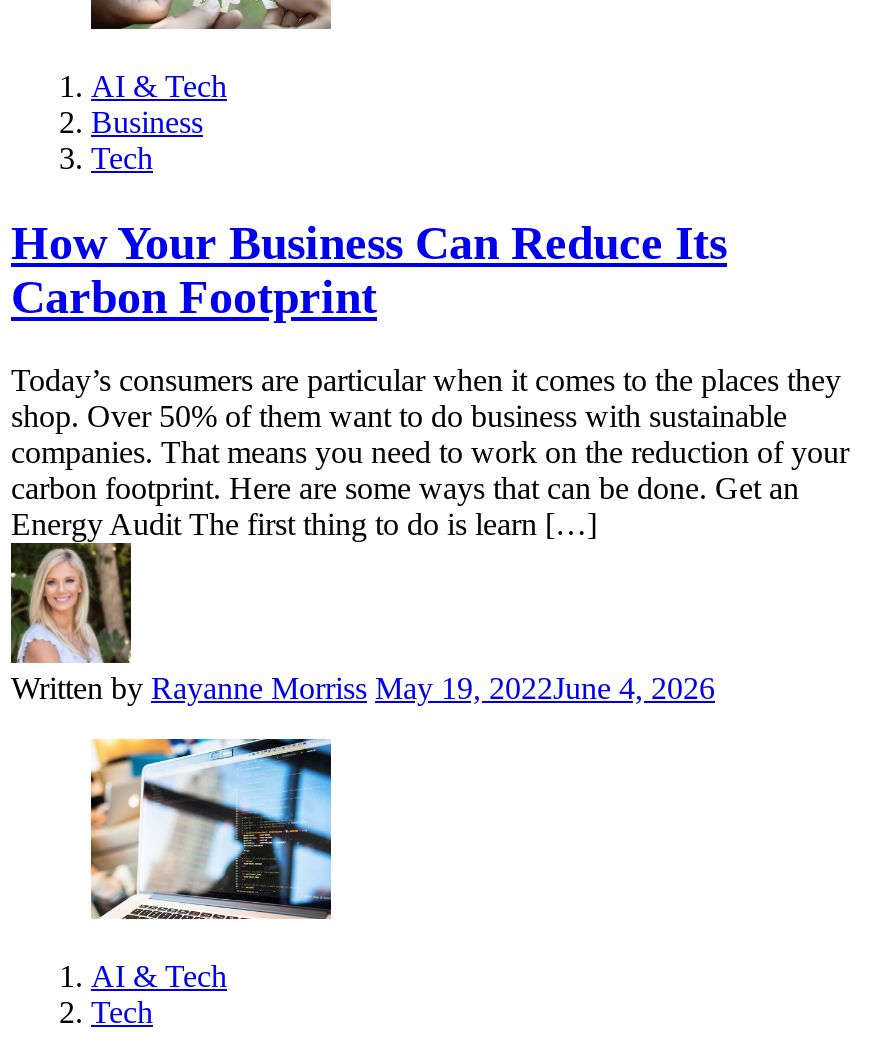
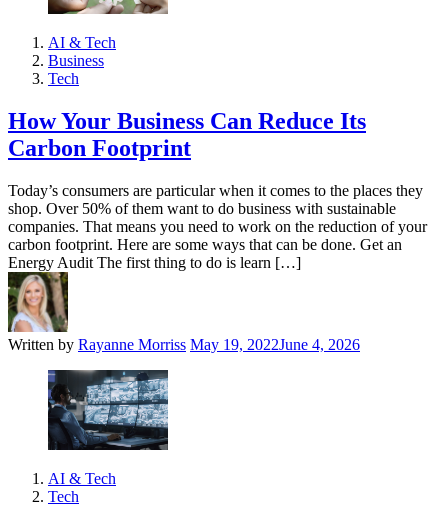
- [image]
+ [image]
